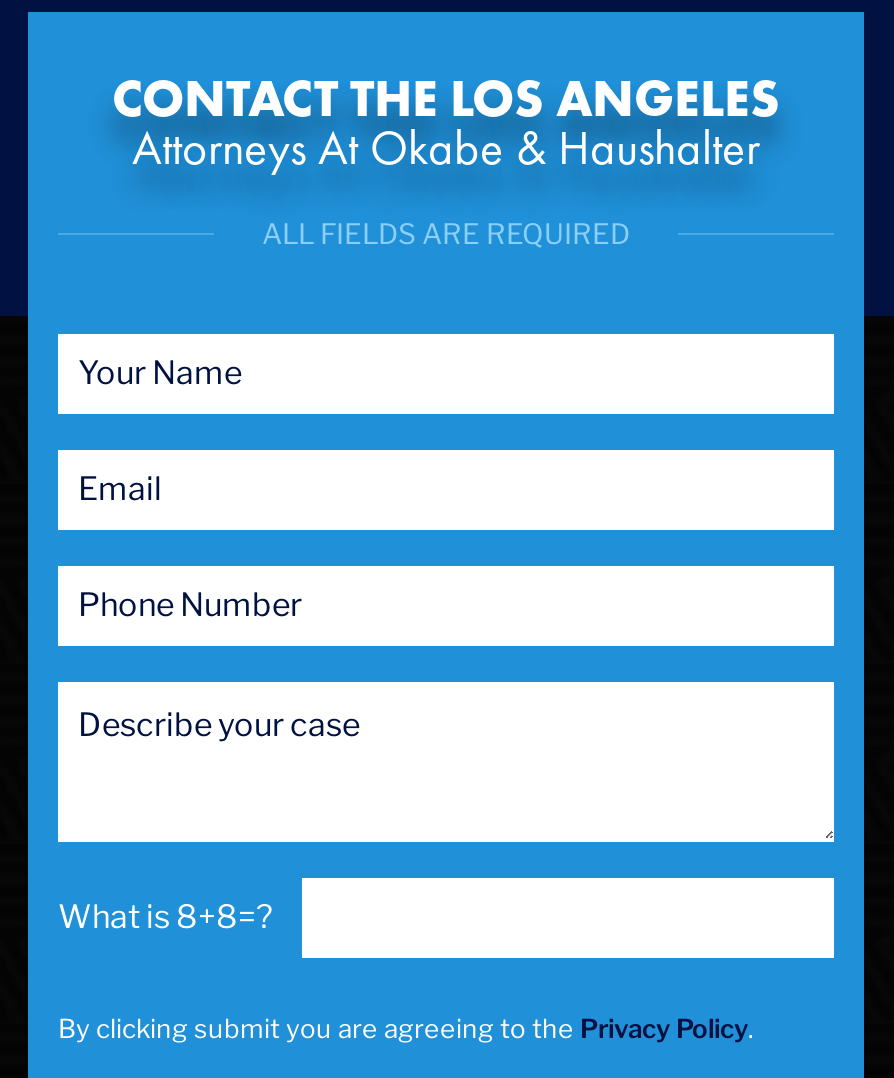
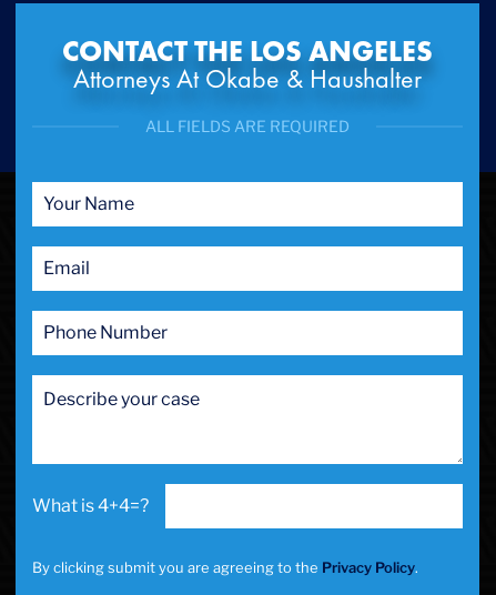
- 8+8=?
+ 4+4=?
